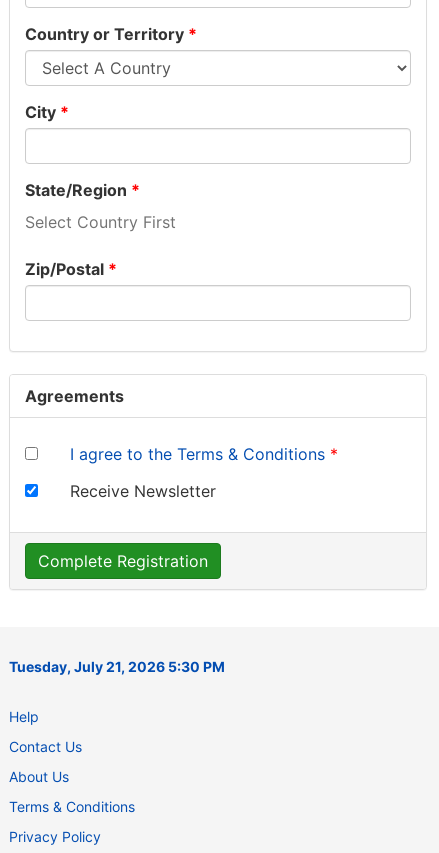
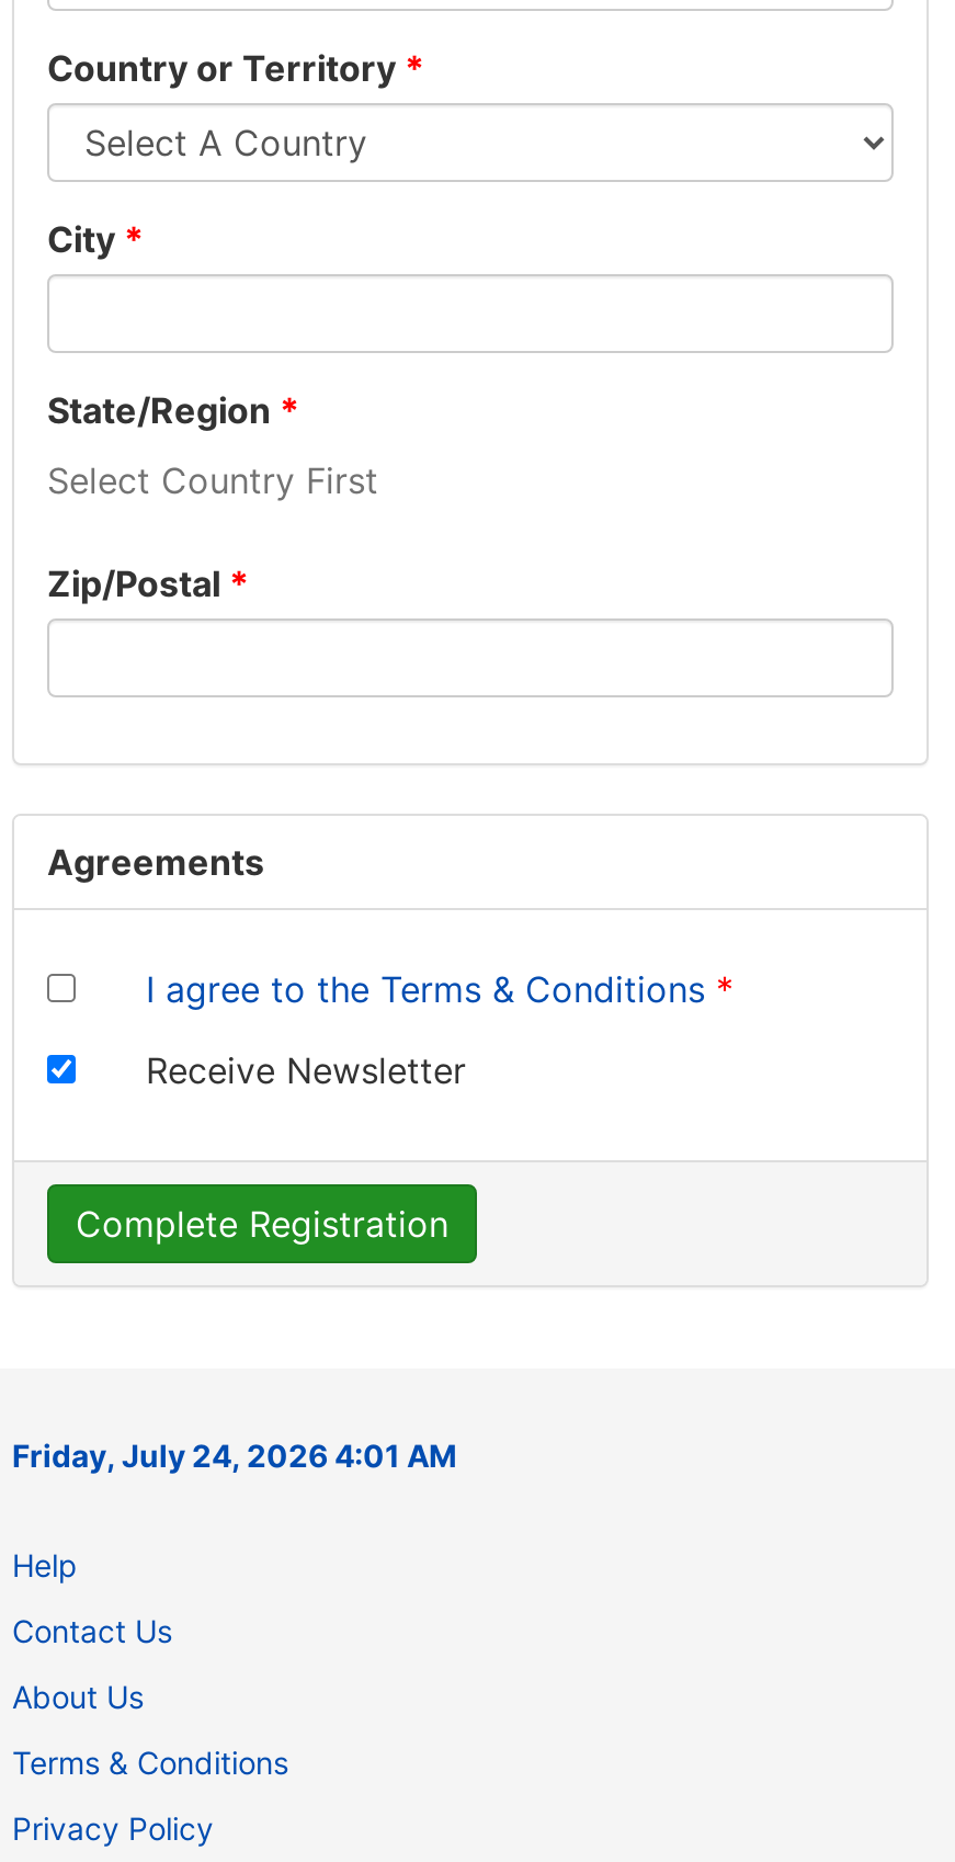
- Tuesday, July 21, 2026 5:30 PM
+ Friday, July 24, 2026 4:01 AM
